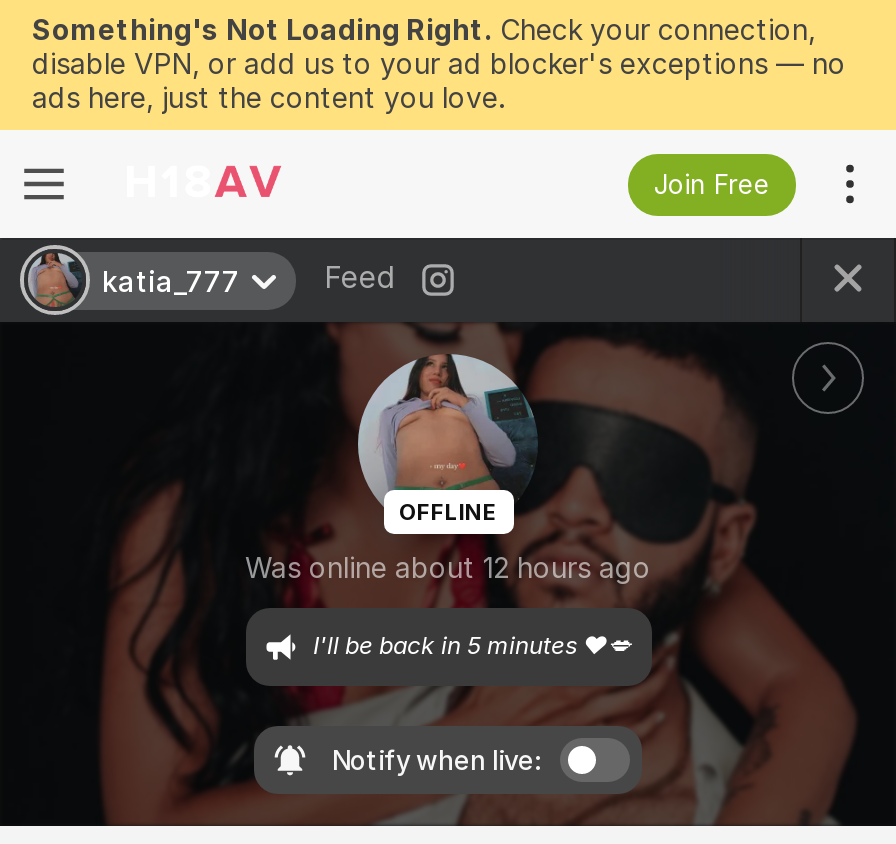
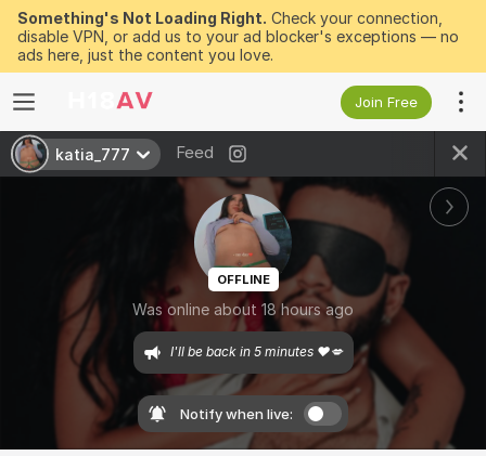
- Was online about 12 hours ago
+ Was online about 18 hours ago
